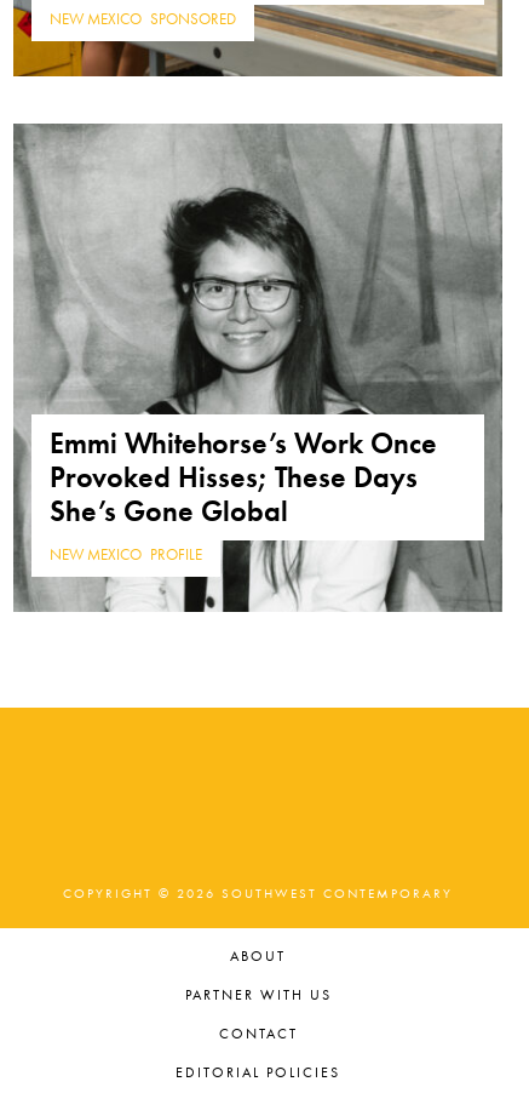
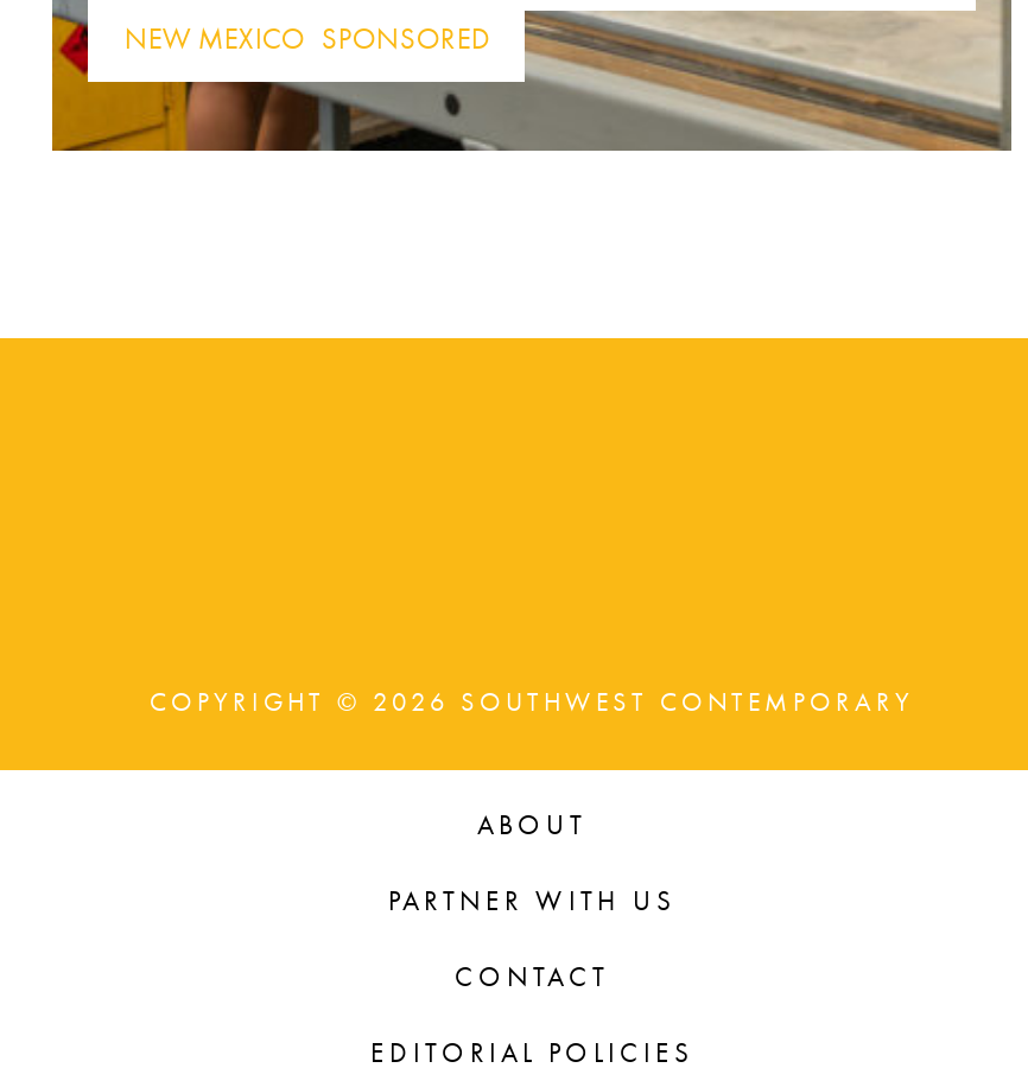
- [image]
- Emmi Whitehorse’s Work Once
- Provoked Hisses; These Days
- She’s Gone Global
- NEW MEXICO, PROFILE
